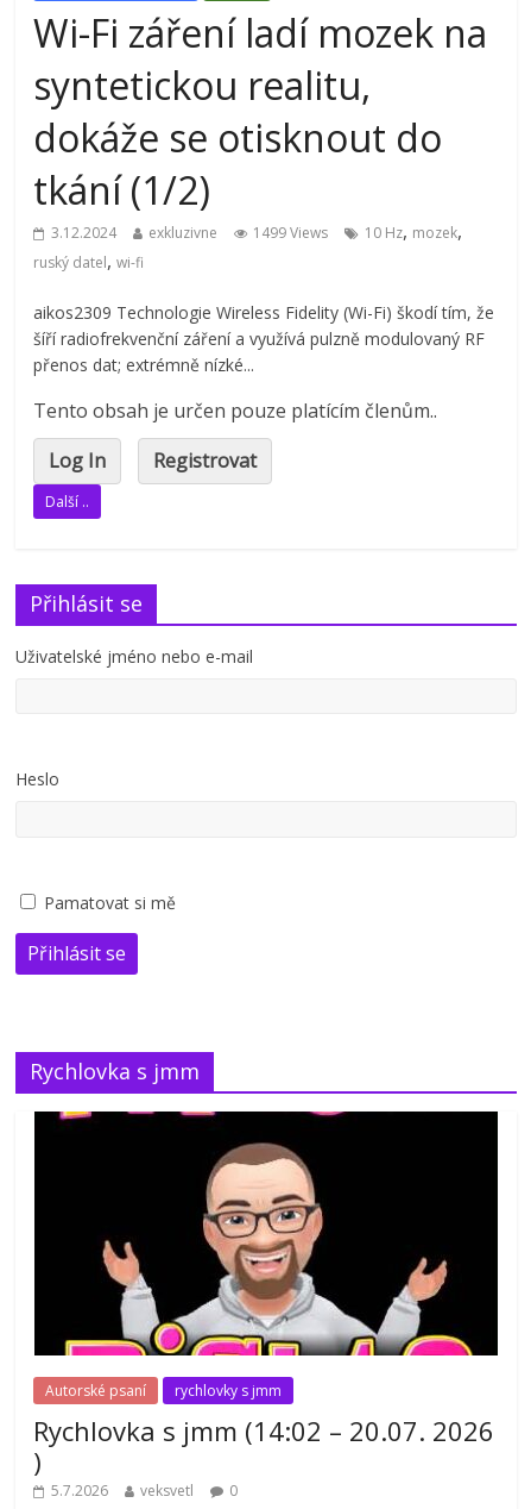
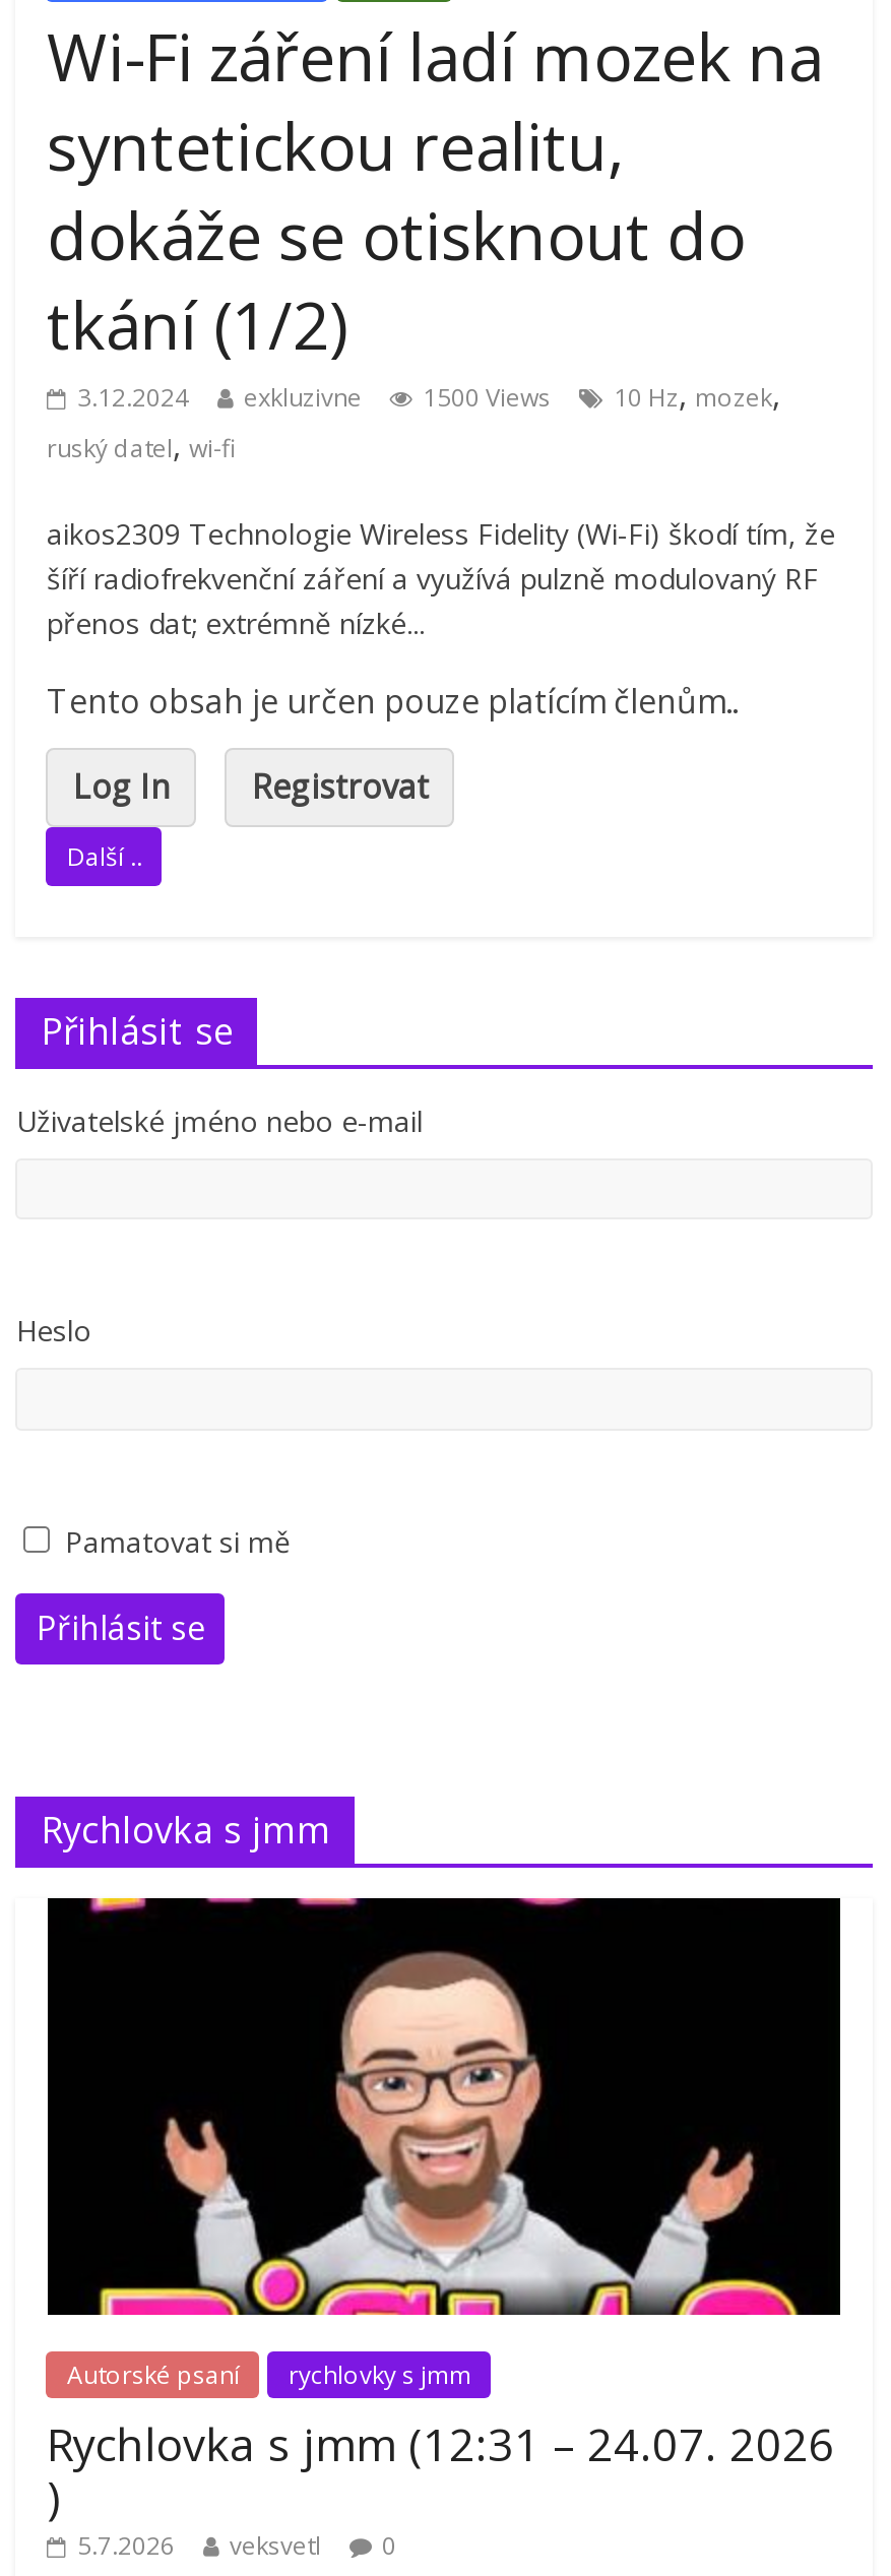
- 3.12.2024 exkluzivne 1499 Views 10 Hz, mozek,
+ 3.12.2024 exkluzivne 1500 Views 10 Hz, mozek,

- Rychlovka s jmm (14:02 – 20.07. 2026
+ Rychlovka s jmm (12:31 – 24.07. 2026
